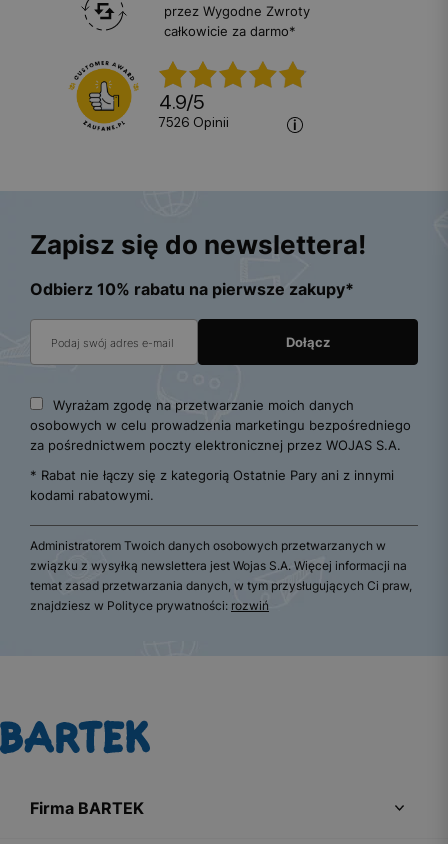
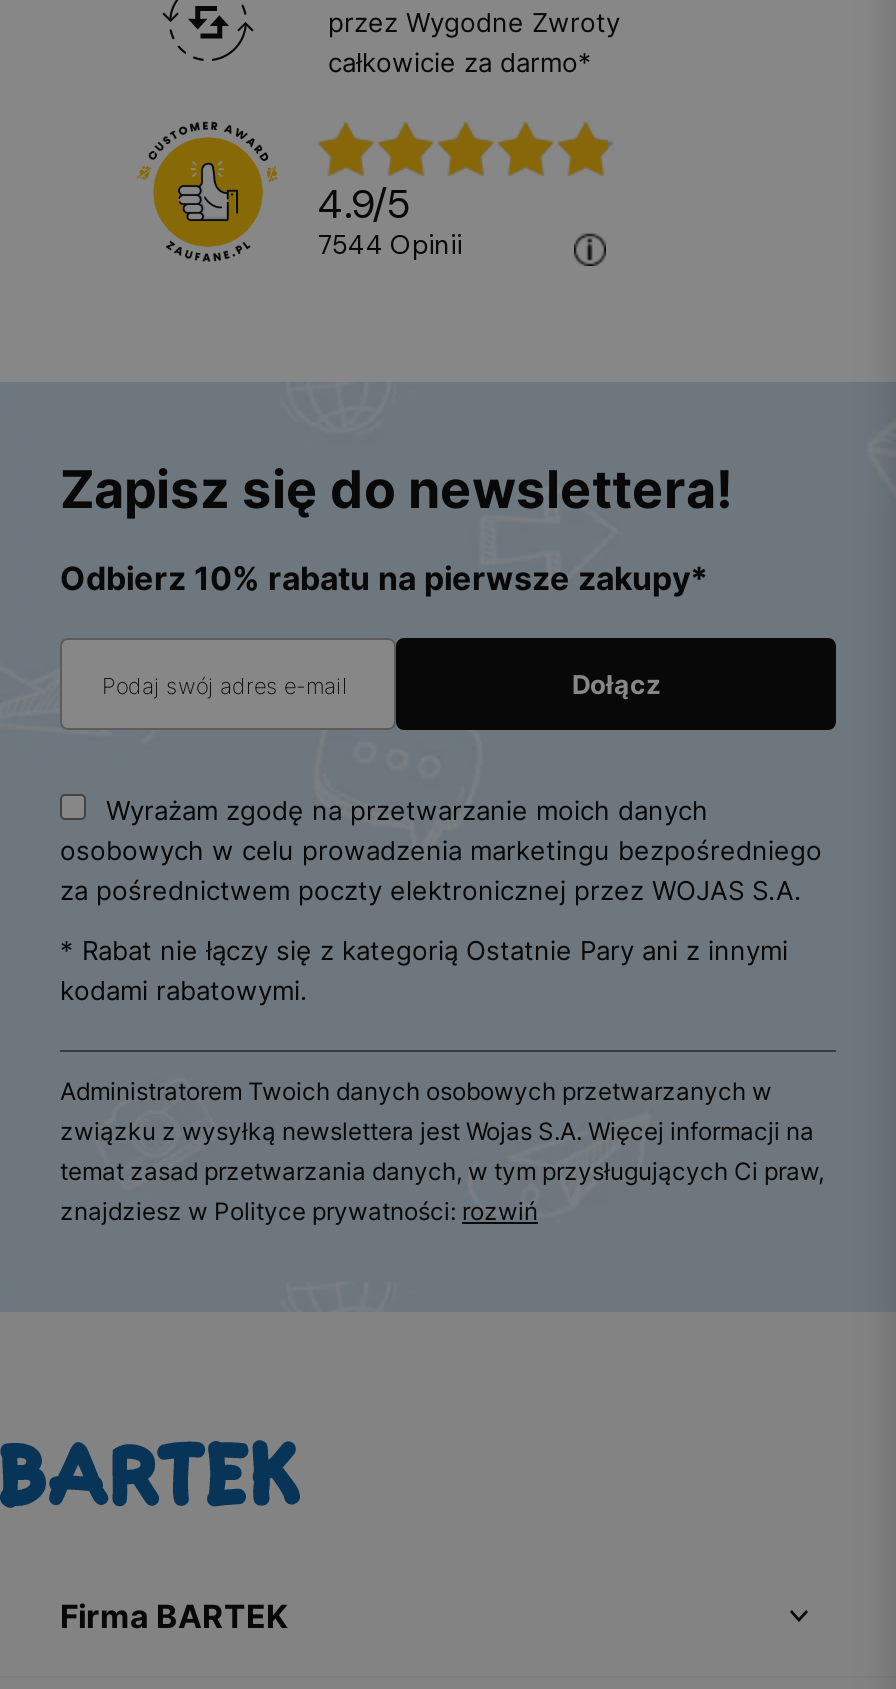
- 7526 opinii
+ 7544 opinii
